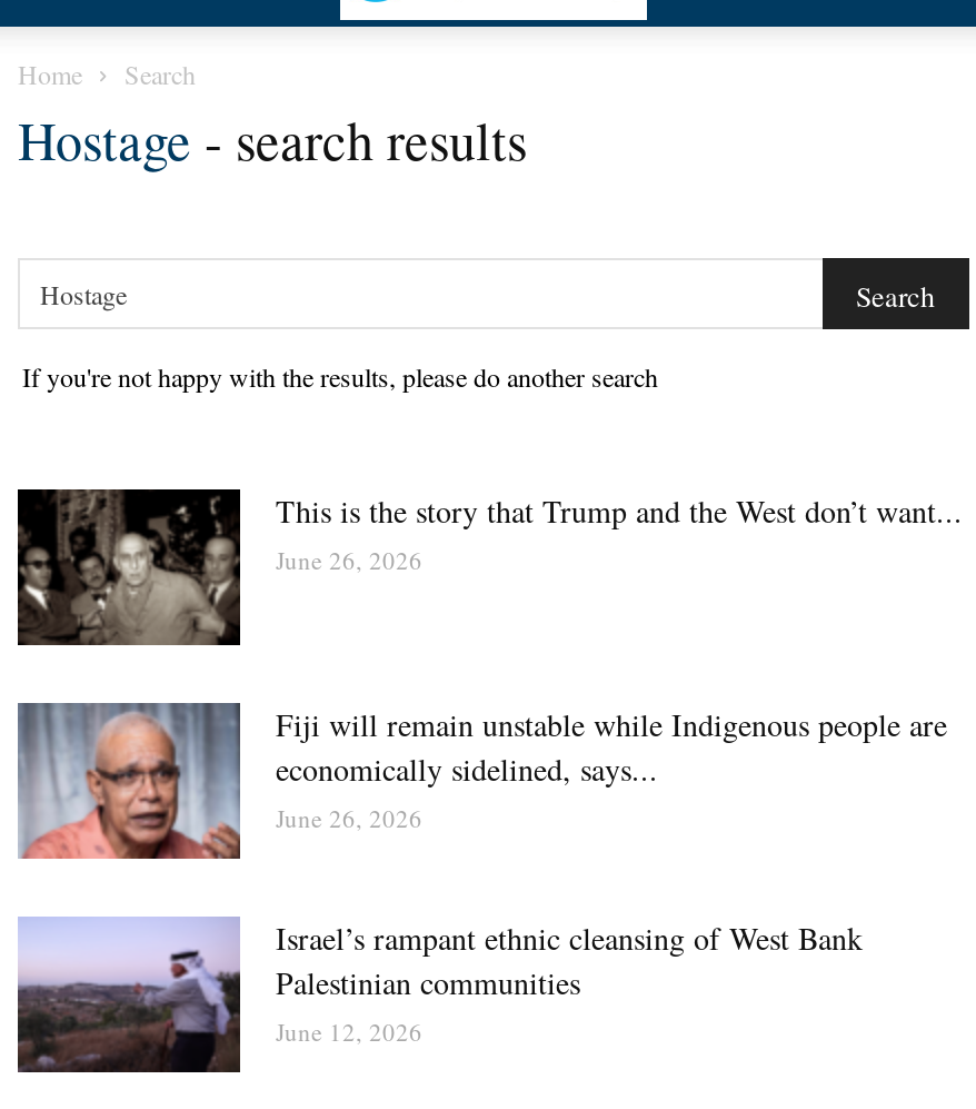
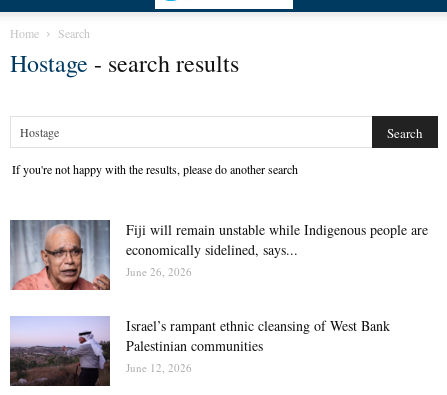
- [image]
- This is the story that Trump and the West don’t want...
- June 26, 2026
